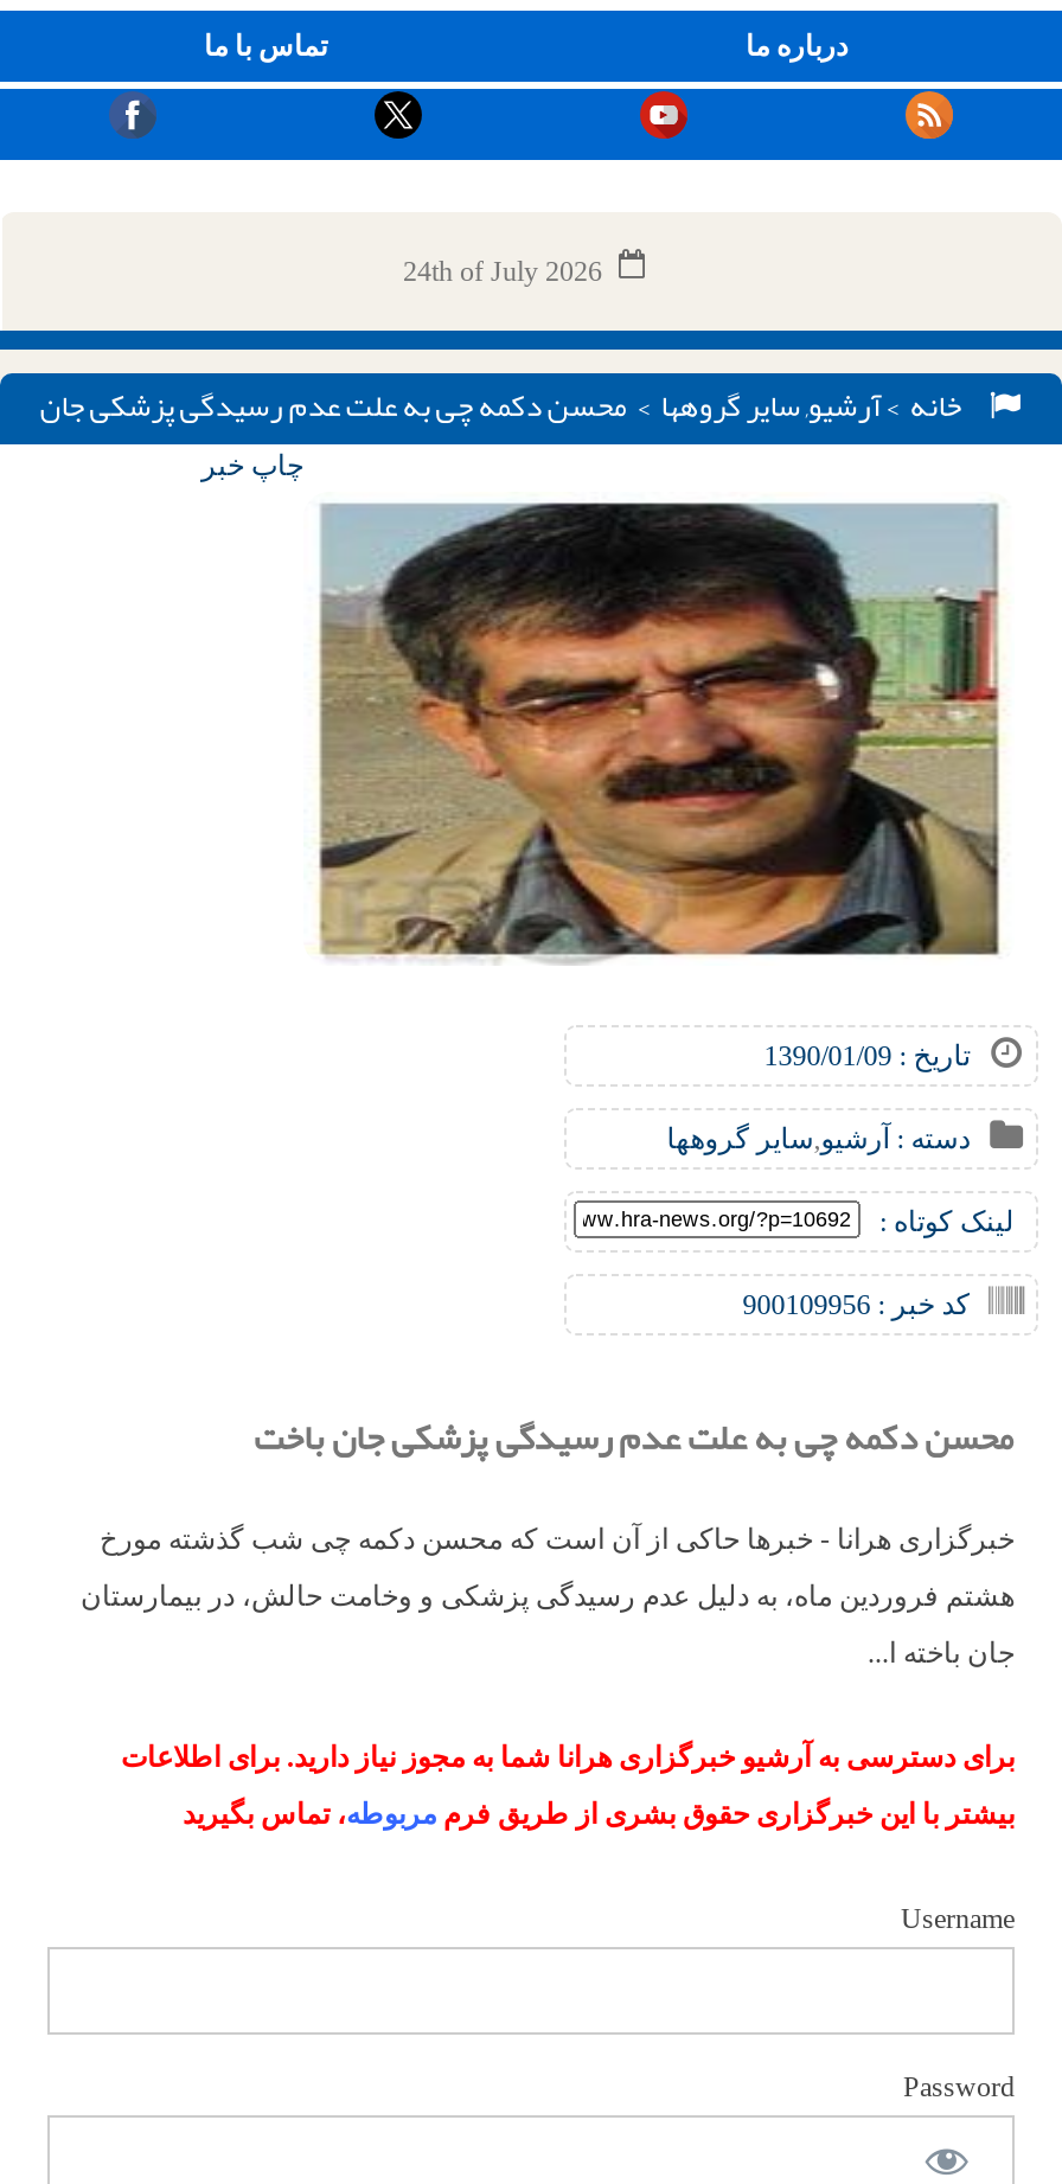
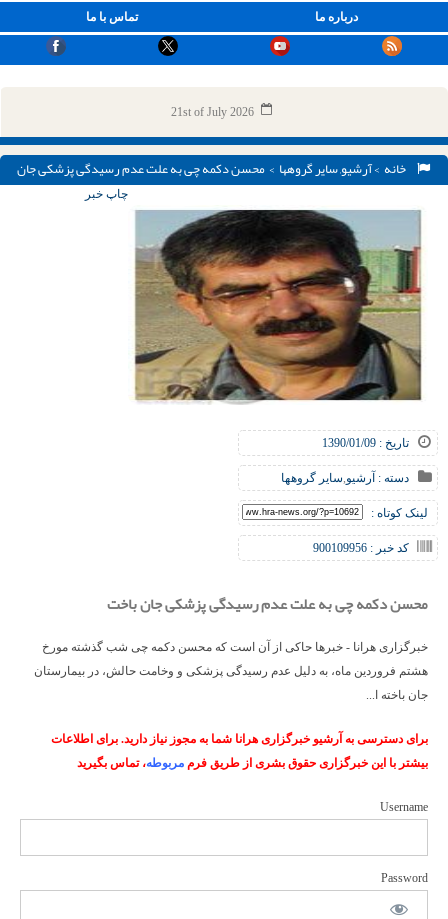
- 24th of July 2026
+ 21st of July 2026
